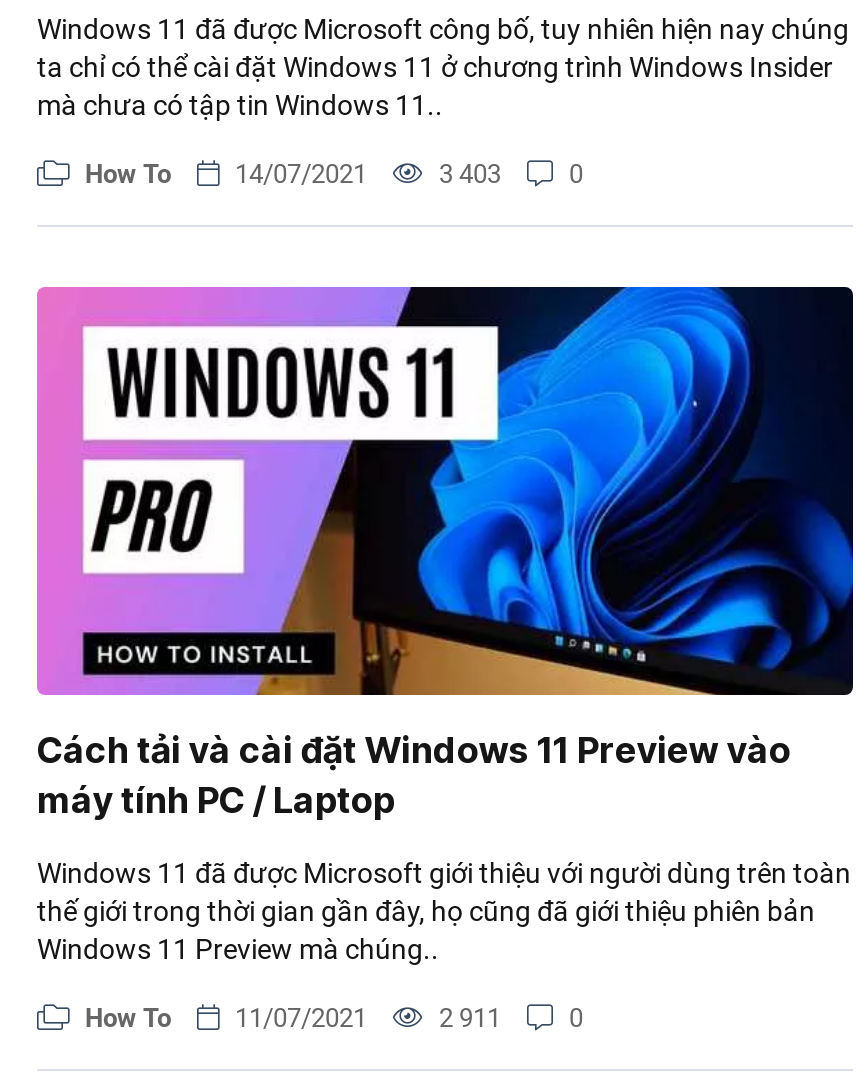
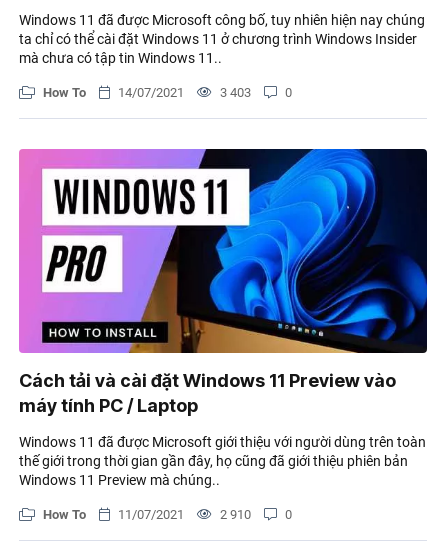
- 2 911
+ 2 910
